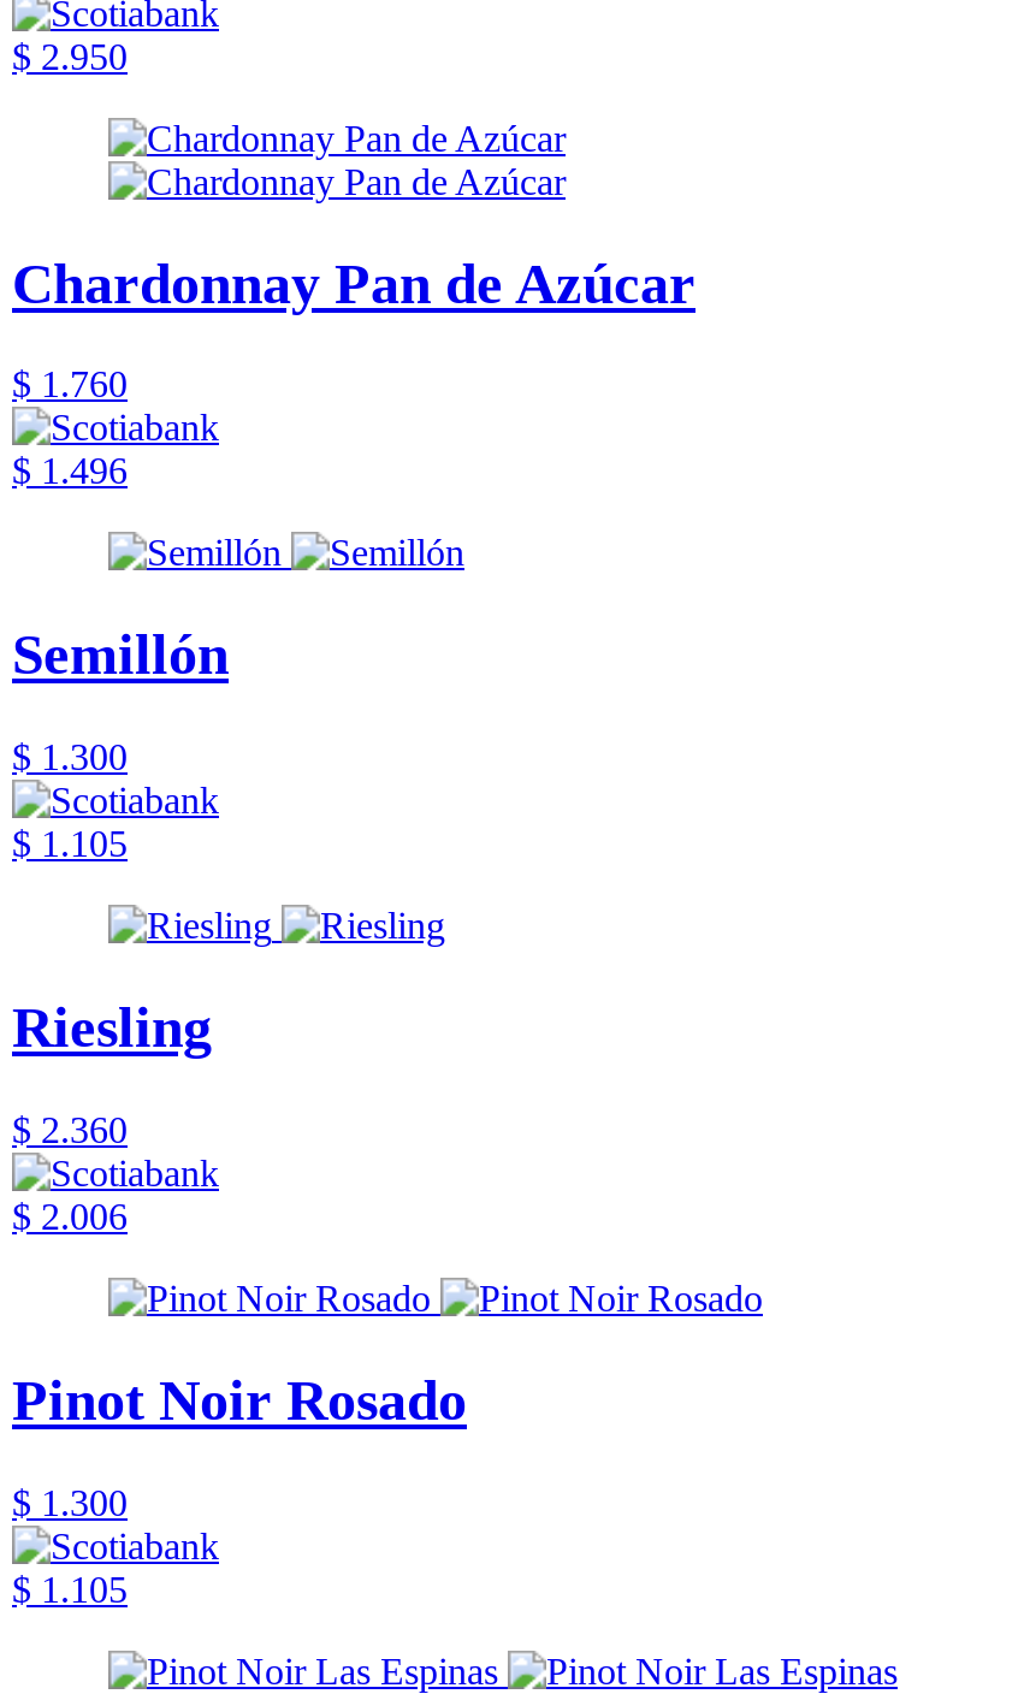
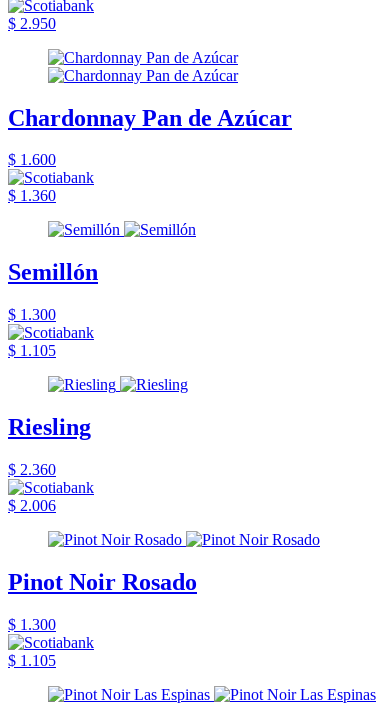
- $ 1.760
+ $ 1.600

- $ 1.496
+ $ 1.360
